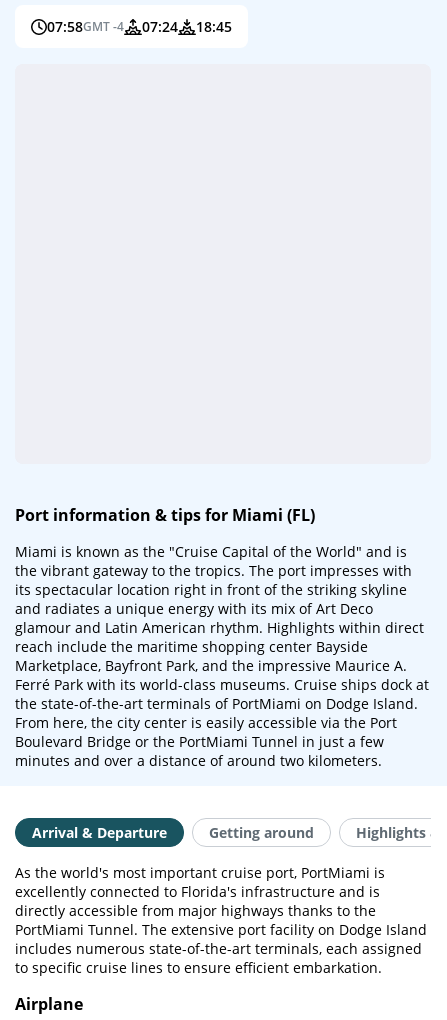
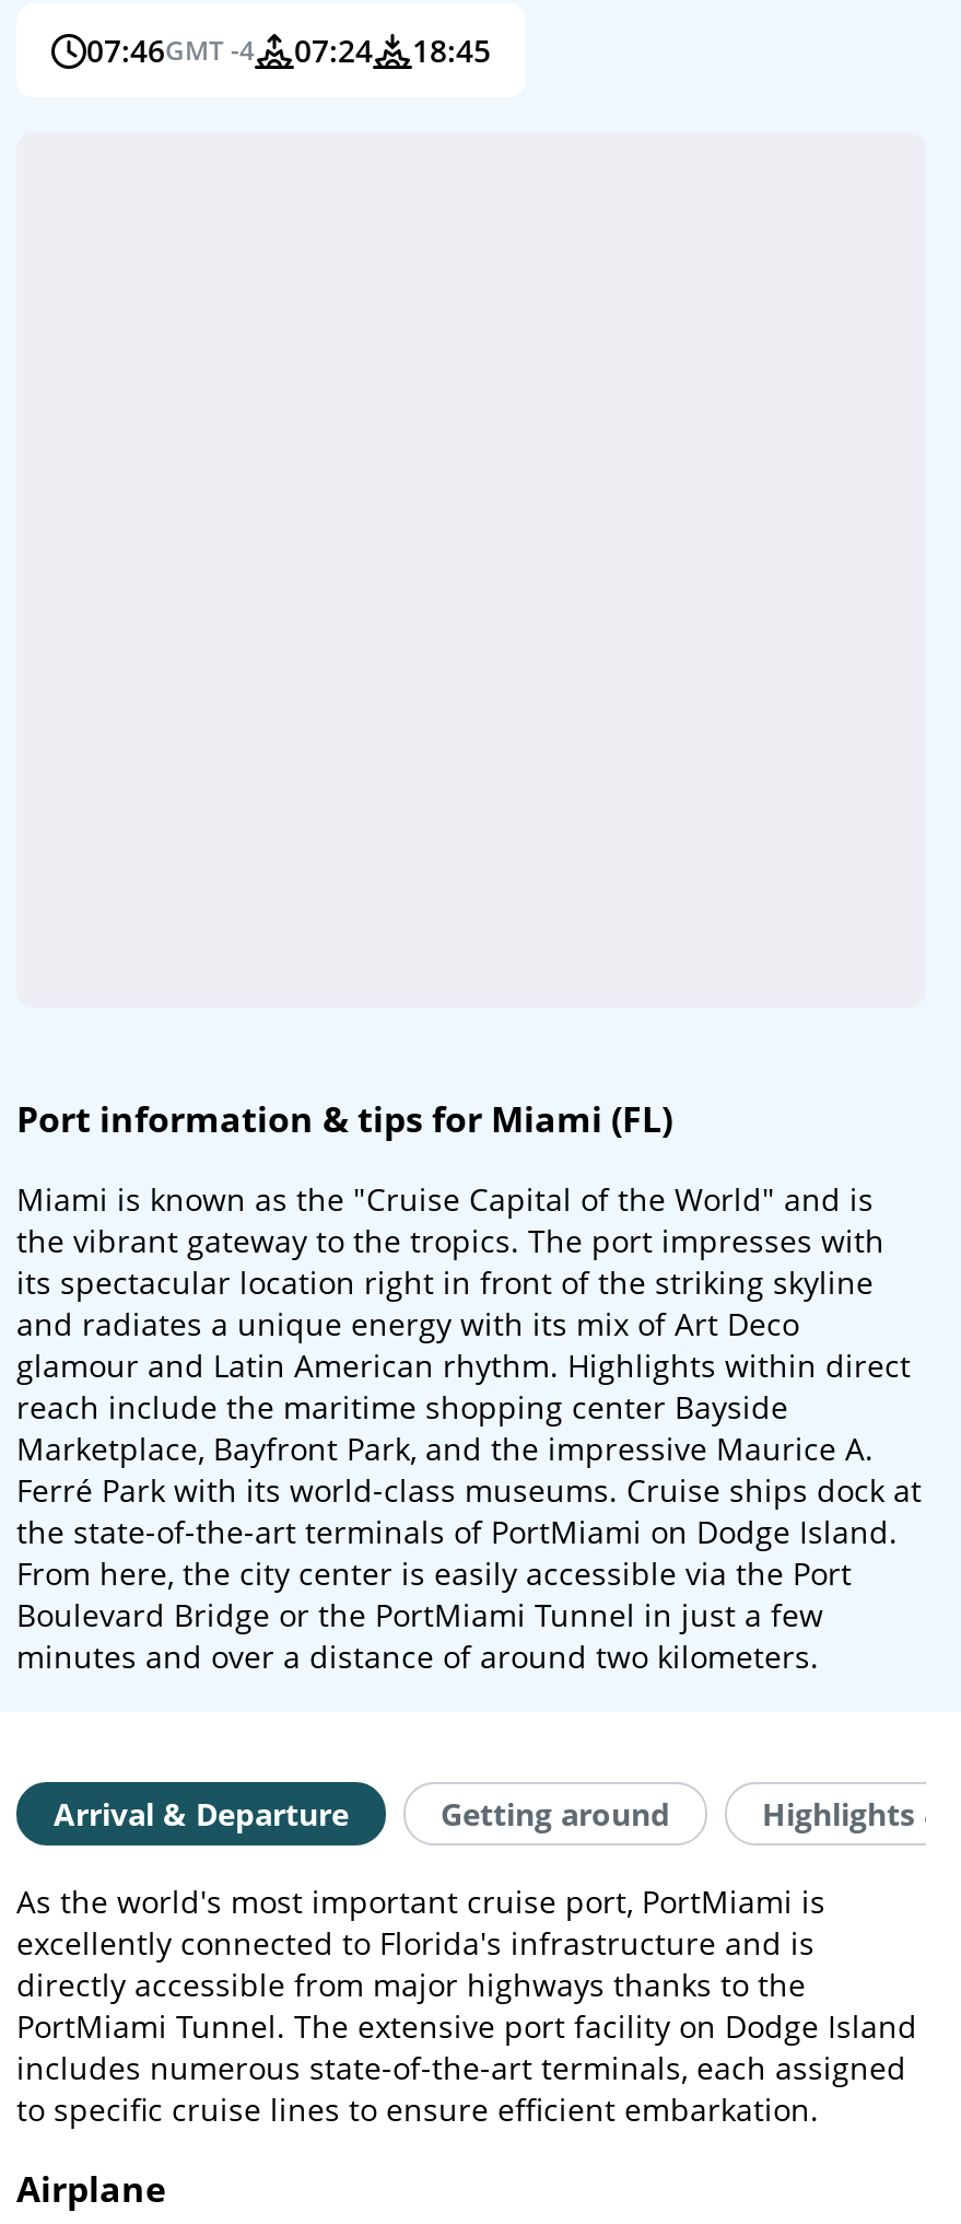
- 07:58GMT -4 07:24 18:45
+ 07:46GMT -4 07:24 18:45
